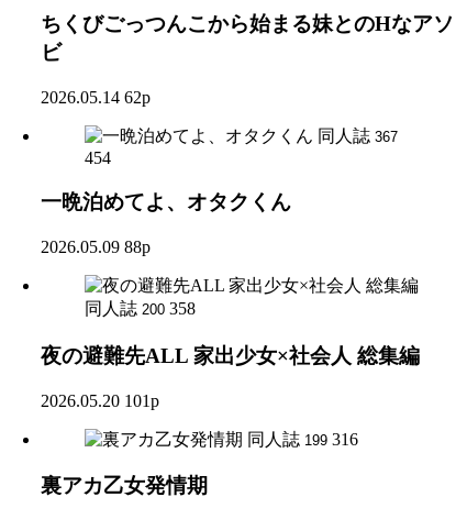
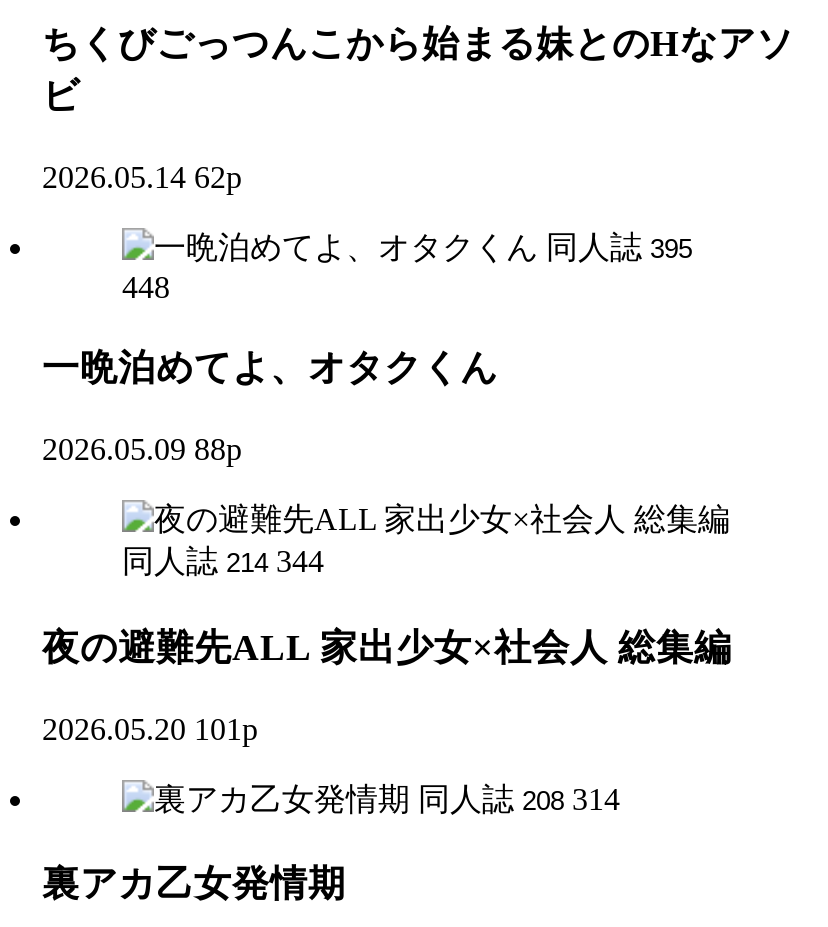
- 同人誌 367
+ 同人誌 395

- 454
+ 448

- 同人誌 200 358
+ 同人誌 214 344

- 同人誌 199 316
+ 同人誌 208 314
